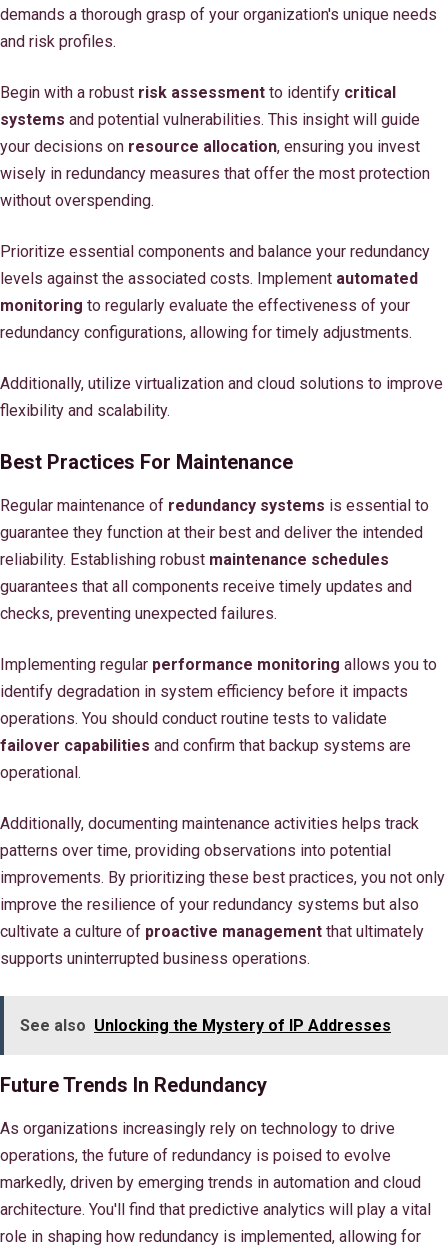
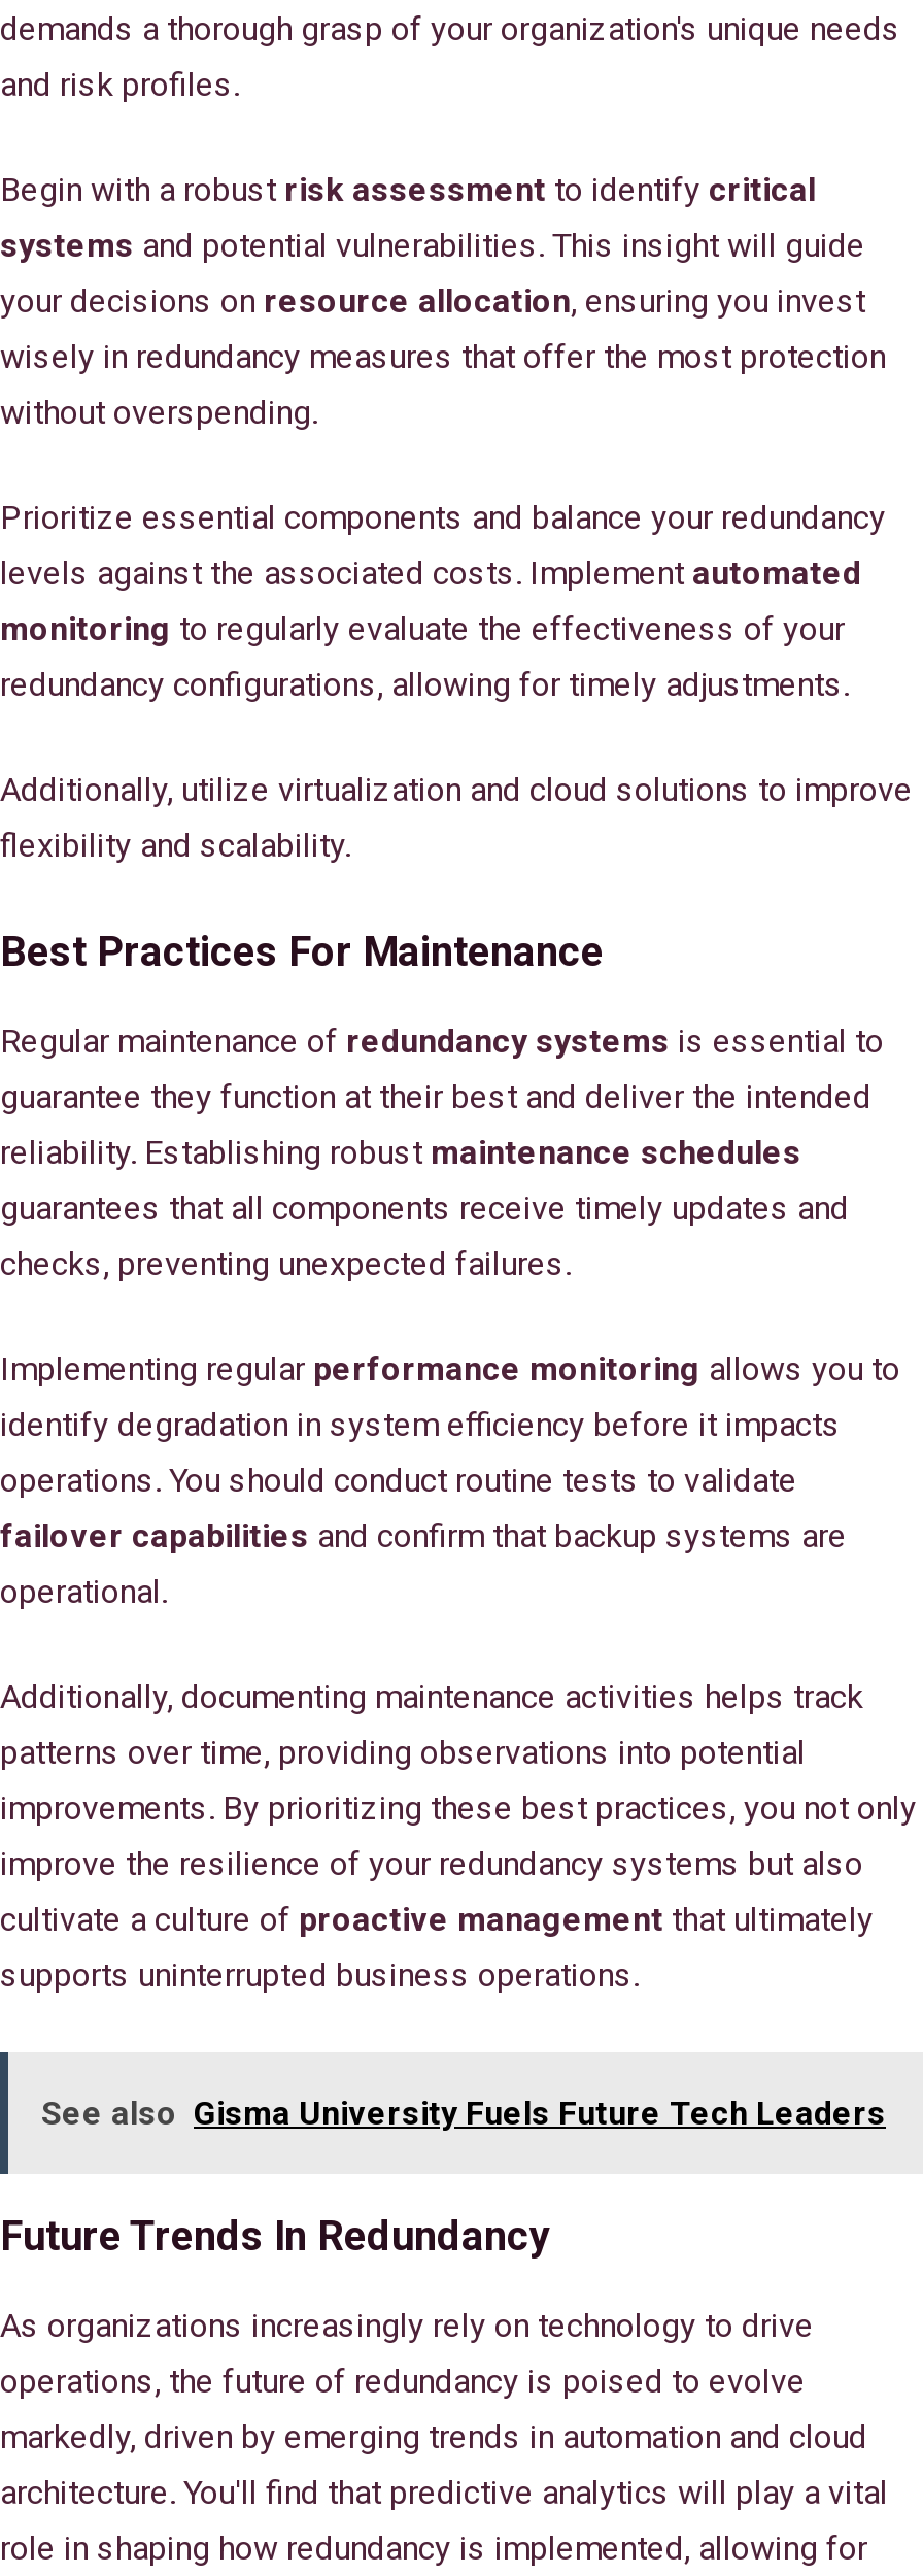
- See also Unlocking the Mystery of IP Addresses
+ See also Gisma University Fuels Future Tech Leaders
